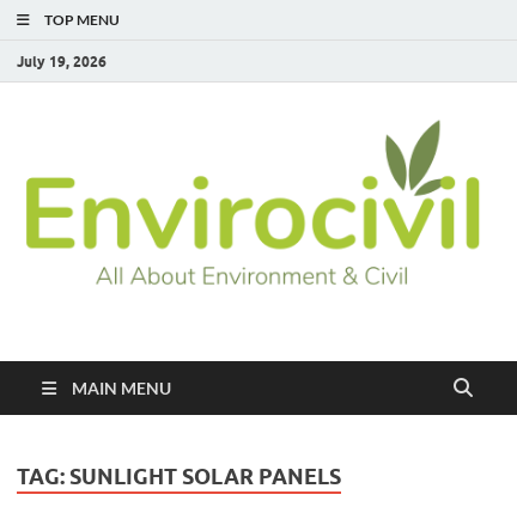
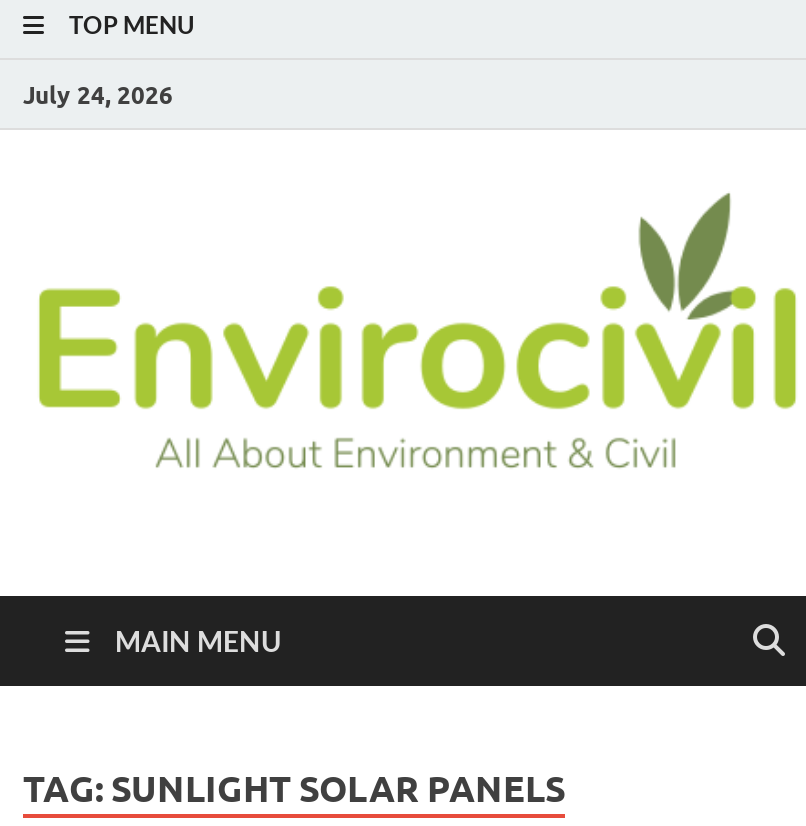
- July 19, 2026
+ July 24, 2026
